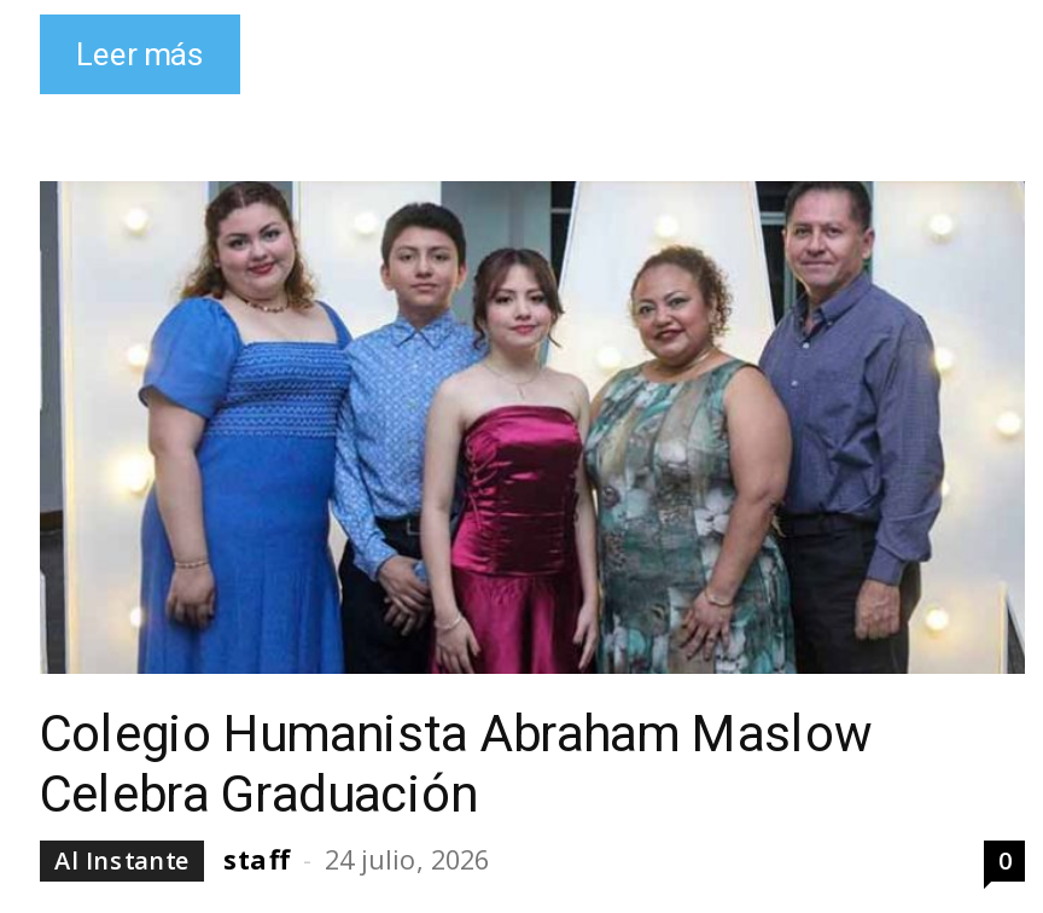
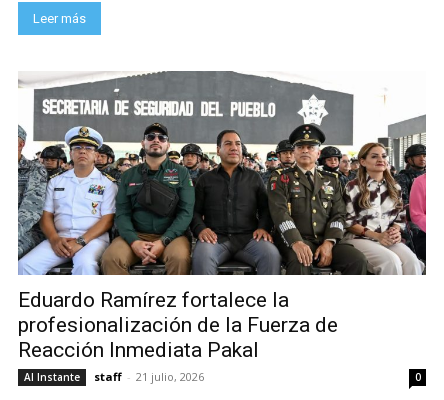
- [image]
- Colegio Humanista Abraham Maslow
- Celebra Graduación
+ [image]
+ Eduardo Ramírez fortalece la
+ profesionalización de la Fuerza de
+ Reacción Inmediata Pakal

- Al Instante staff - 24 julio, 2026
+ Al Instante staff - 21 julio, 2026
